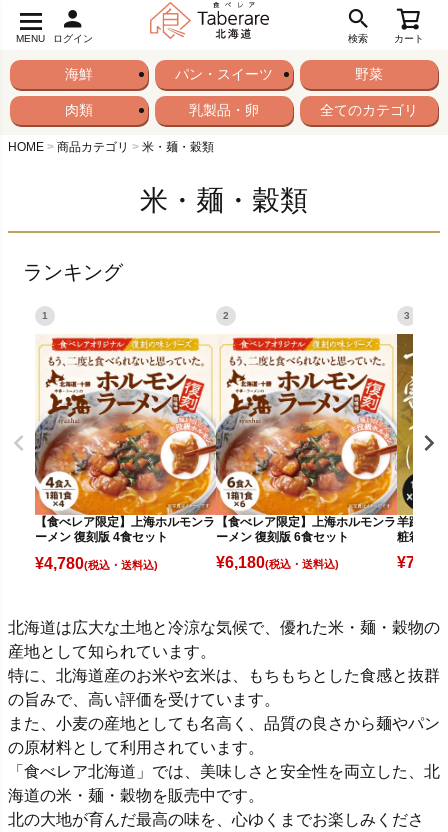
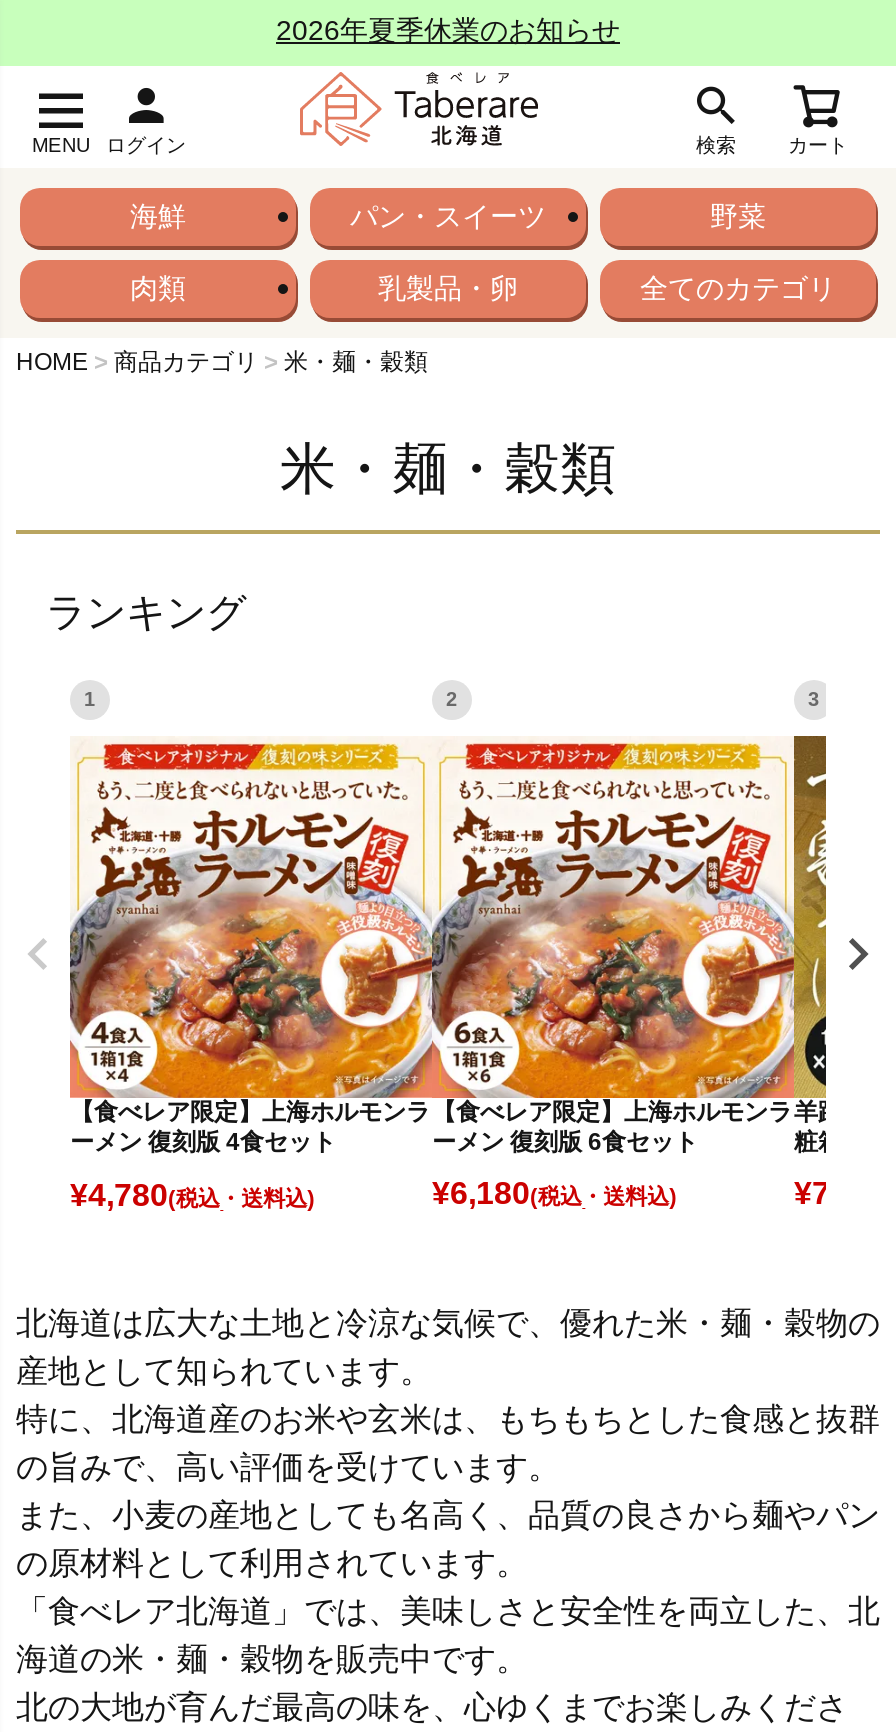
+ 2026年夏季休業のお知らせ
